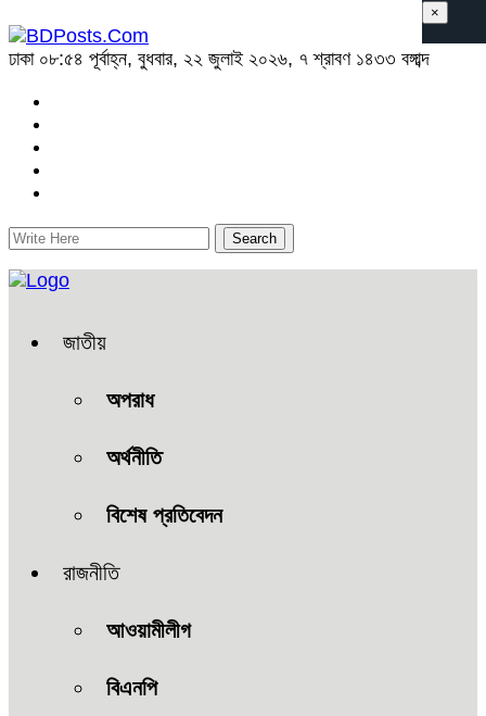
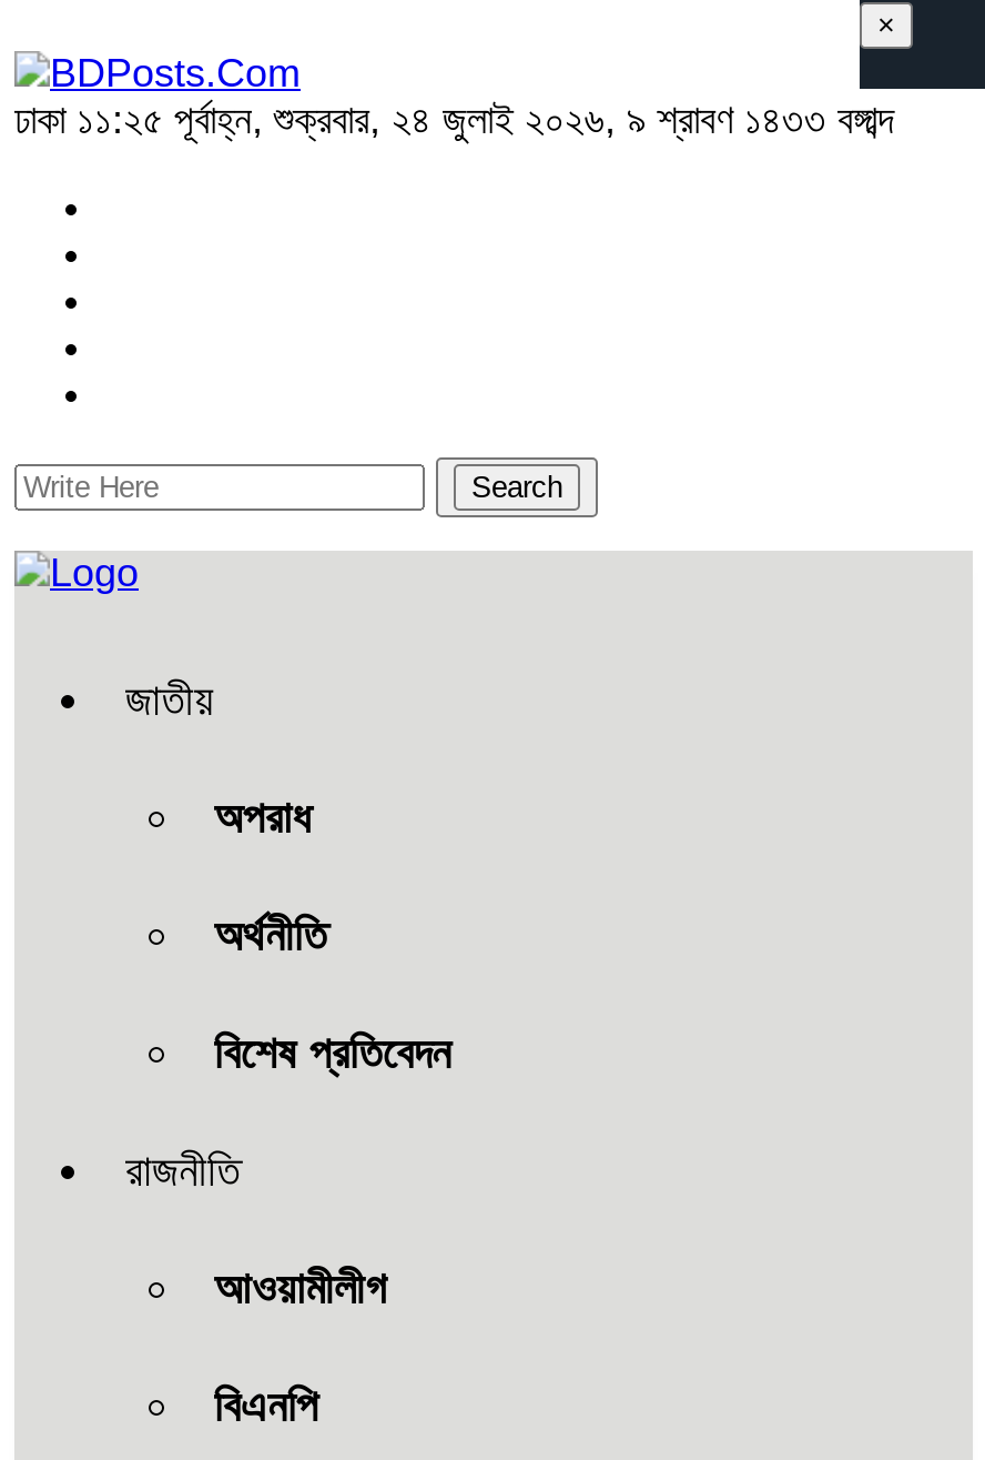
- ঢাকা ০৮:৫৪ পূর্বাহ্ন, বুধবার, ২২ জুলাই ২০২৬, ৭ শ্রাবণ ১৪৩৩ বঙ্গাব্দ
+ ঢাকা ১১:২৫ পূর্বাহ্ন, শুক্রবার, ২৪ জুলাই ২০২৬, ৯ শ্রাবণ ১৪৩৩ বঙ্গাব্দ
